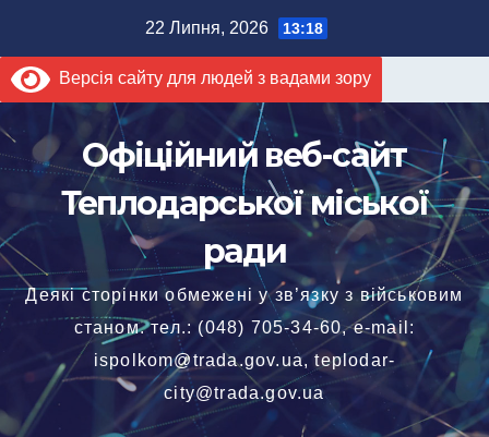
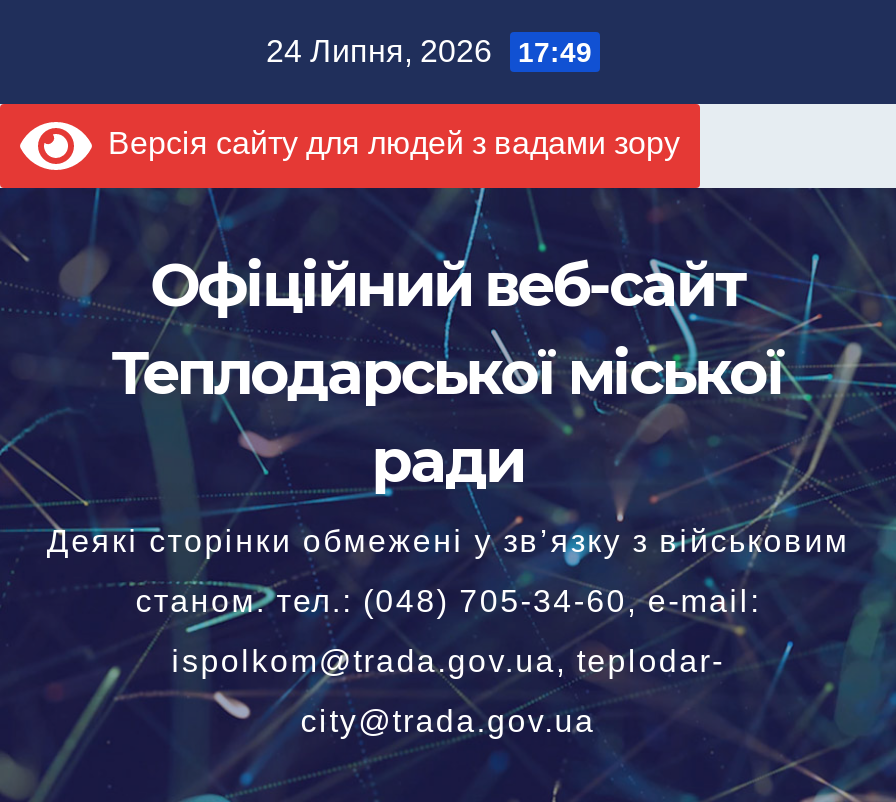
- 22 Липня, 2026 13:18
+ 24 Липня, 2026 17:49
